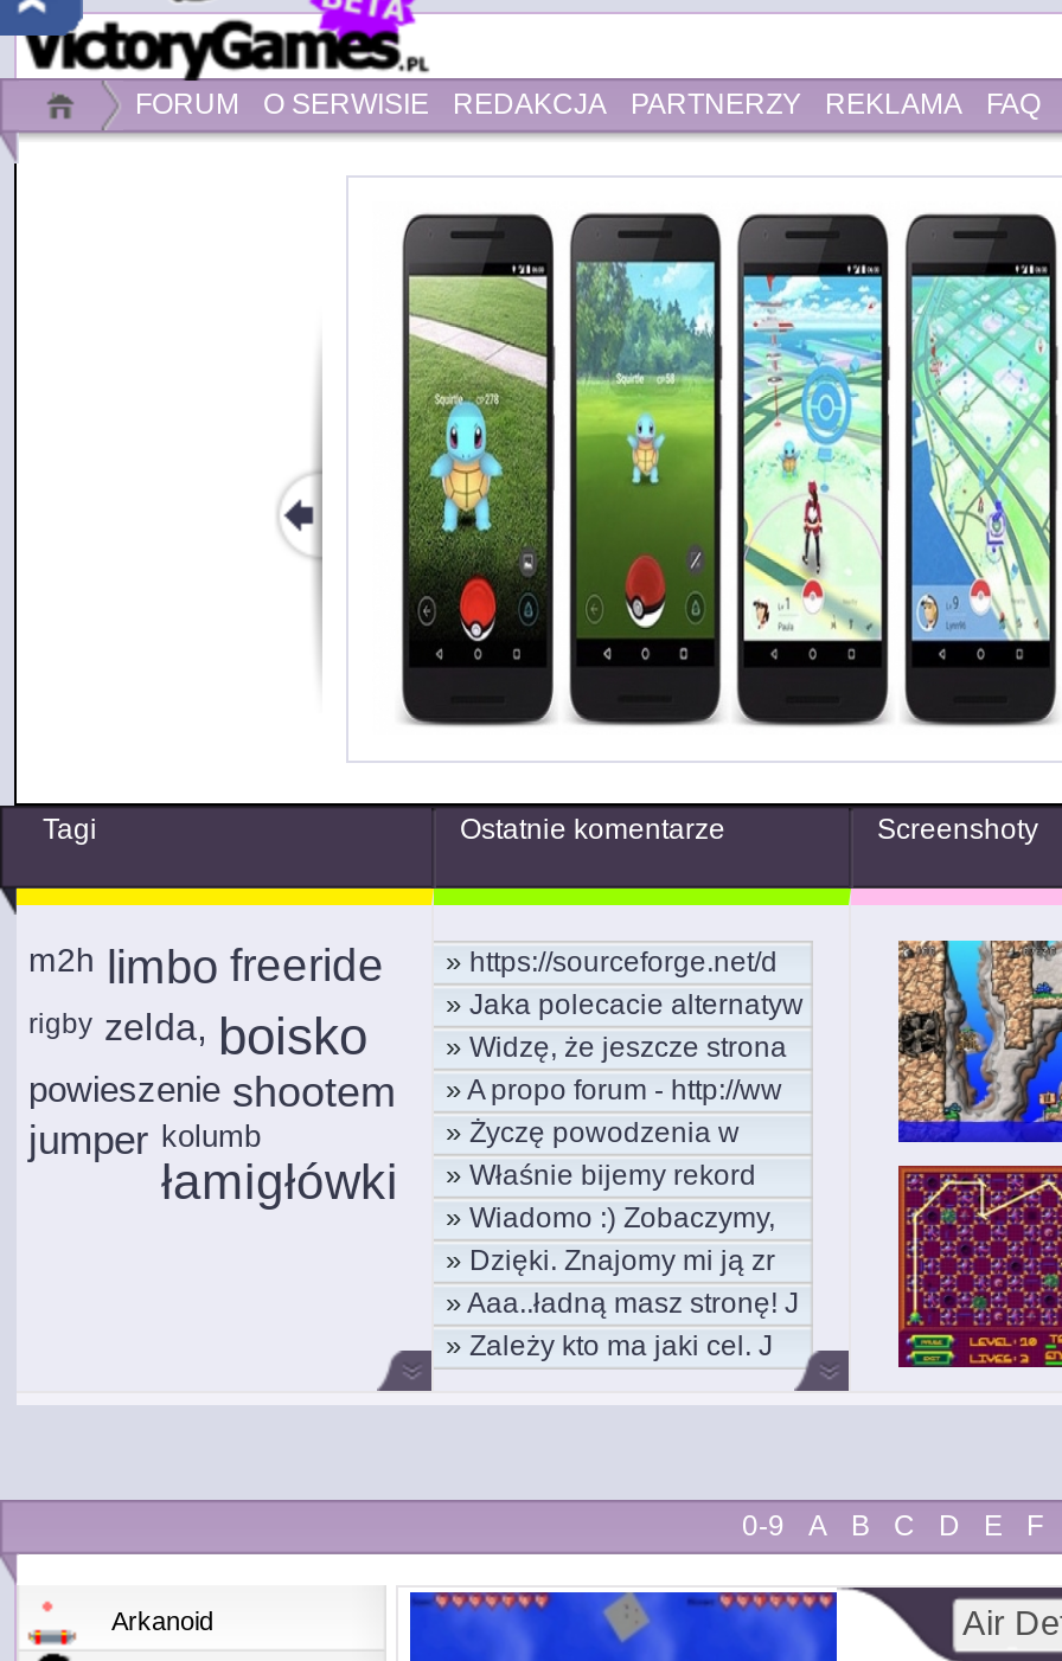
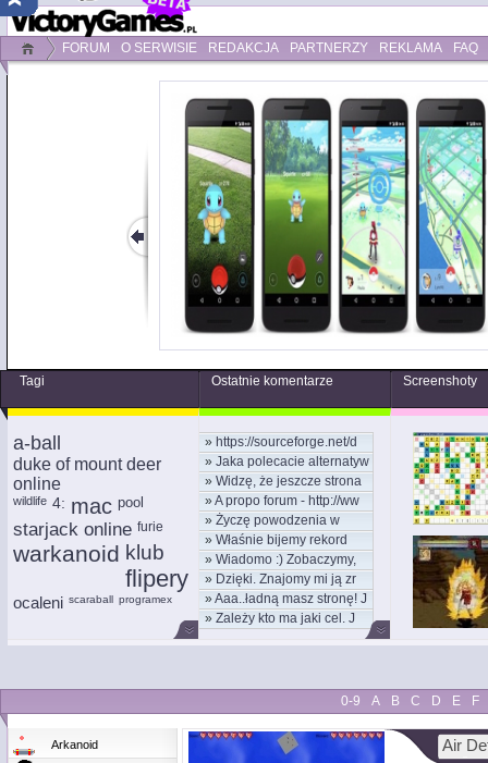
- m2h limbo freeride
- rigby zelda, boisko
- powieszenie shootem
- jumper kolumb
- łamigłówki
+ a-ball
+ duke of mount deer
+ online
+ wildlife 4: mac pool
+ starjack online furie
+ warkanoid klub
+ flipery
+ ocaleni scaraball programex

- [image]
+ [image]

- [image]
+ [image]
